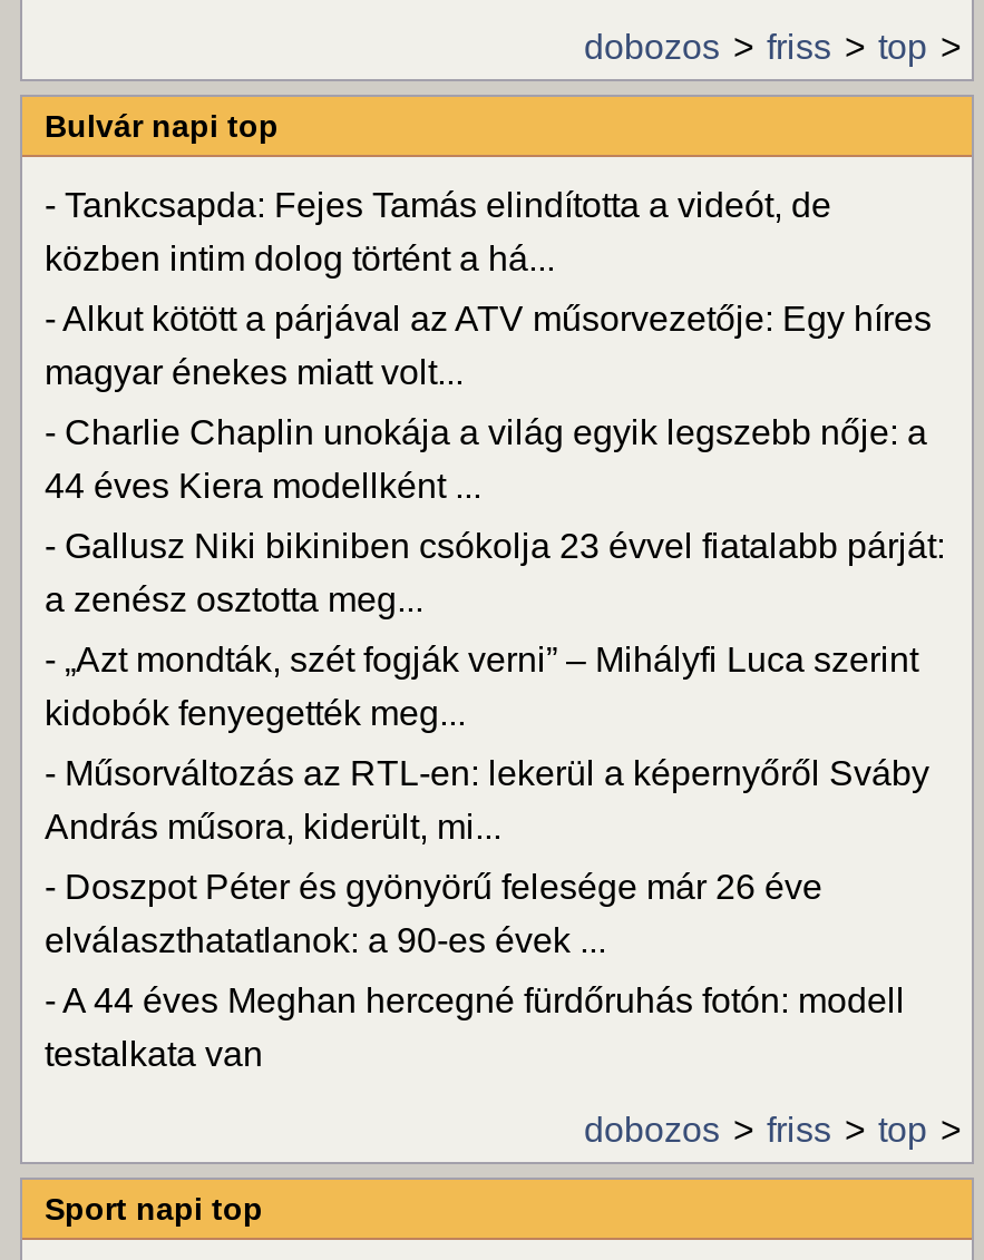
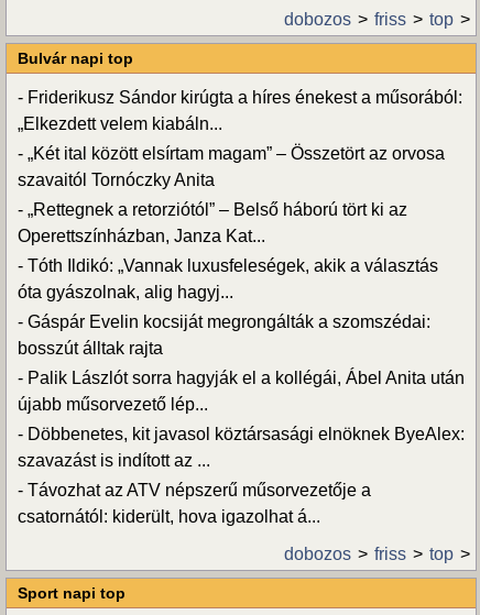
- - Tankcsapda: Fejes Tamás elindította a videót, de
- közben intim dolog történt a há...
+ - Friderikusz Sándor kirúgta a híres énekest a műsorából:
+ „Elkezdett velem kiabáln...

- - Alkut kötött a párjával az ATV műsorvezetője: Egy híres
- magyar énekes miatt volt...
+ - „Két ital között elsírtam magam” – Összetört az orvosa
+ szavaitól Tornóczky Anita

- - Charlie Chaplin unokája a világ egyik legszebb nője: a
- 44 éves Kiera modellként ...
+ - „Rettegnek a retorziótól” – Belső háború tört ki az
+ Operettszínházban, Janza Kat...

- - Gallusz Niki bikiniben csókolja 23 évvel fiatalabb párját:
- a zenész osztotta meg...
+ - Tóth Ildikó: „Vannak luxusfeleségek, akik a választás
+ óta gyászolnak, alig hagyj...

- - „Azt mondták, szét fogják verni” – Mihályfi Luca szerint
- kidobók fenyegették meg...
+ - Gáspár Evelin kocsiját megrongálták a szomszédai:
+ bosszút álltak rajta

- - Műsorváltozás az RTL-en: lekerül a képernyőről Sváby
- András műsora, kiderült, mi...
+ - Palik Lászlót sorra hagyják el a kollégái, Ábel Anita után
+ újabb műsorvezető lép...

- - Doszpot Péter és gyönyörű felesége már 26 éve
- elválaszthatatlanok: a 90-es évek ...
+ - Döbbenetes, kit javasol köztársasági elnöknek ByeAlex:
+ szavazást is indított az ...

- - A 44 éves Meghan hercegné fürdőruhás fotón: modell
- testalkata van
+ - Távozhat az ATV népszerű műsorvezetője a
+ csatornától: kiderült, hova igazolhat á...
